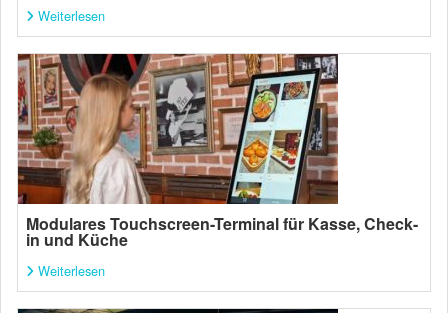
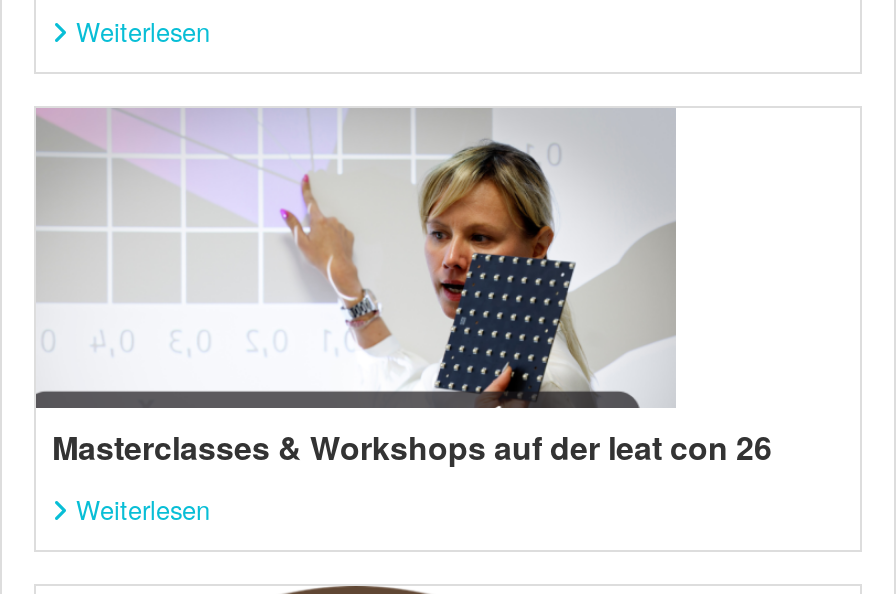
- [image]
- Modulares Touchscreen-Terminal für Kasse, Check-
- in und Küche
+ [image]
+ Masterclasses & Workshops auf der leat con 26
